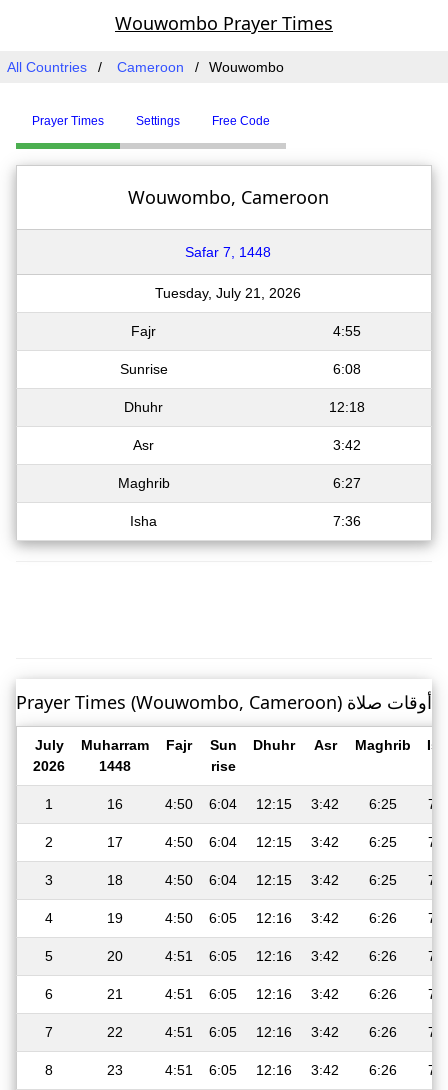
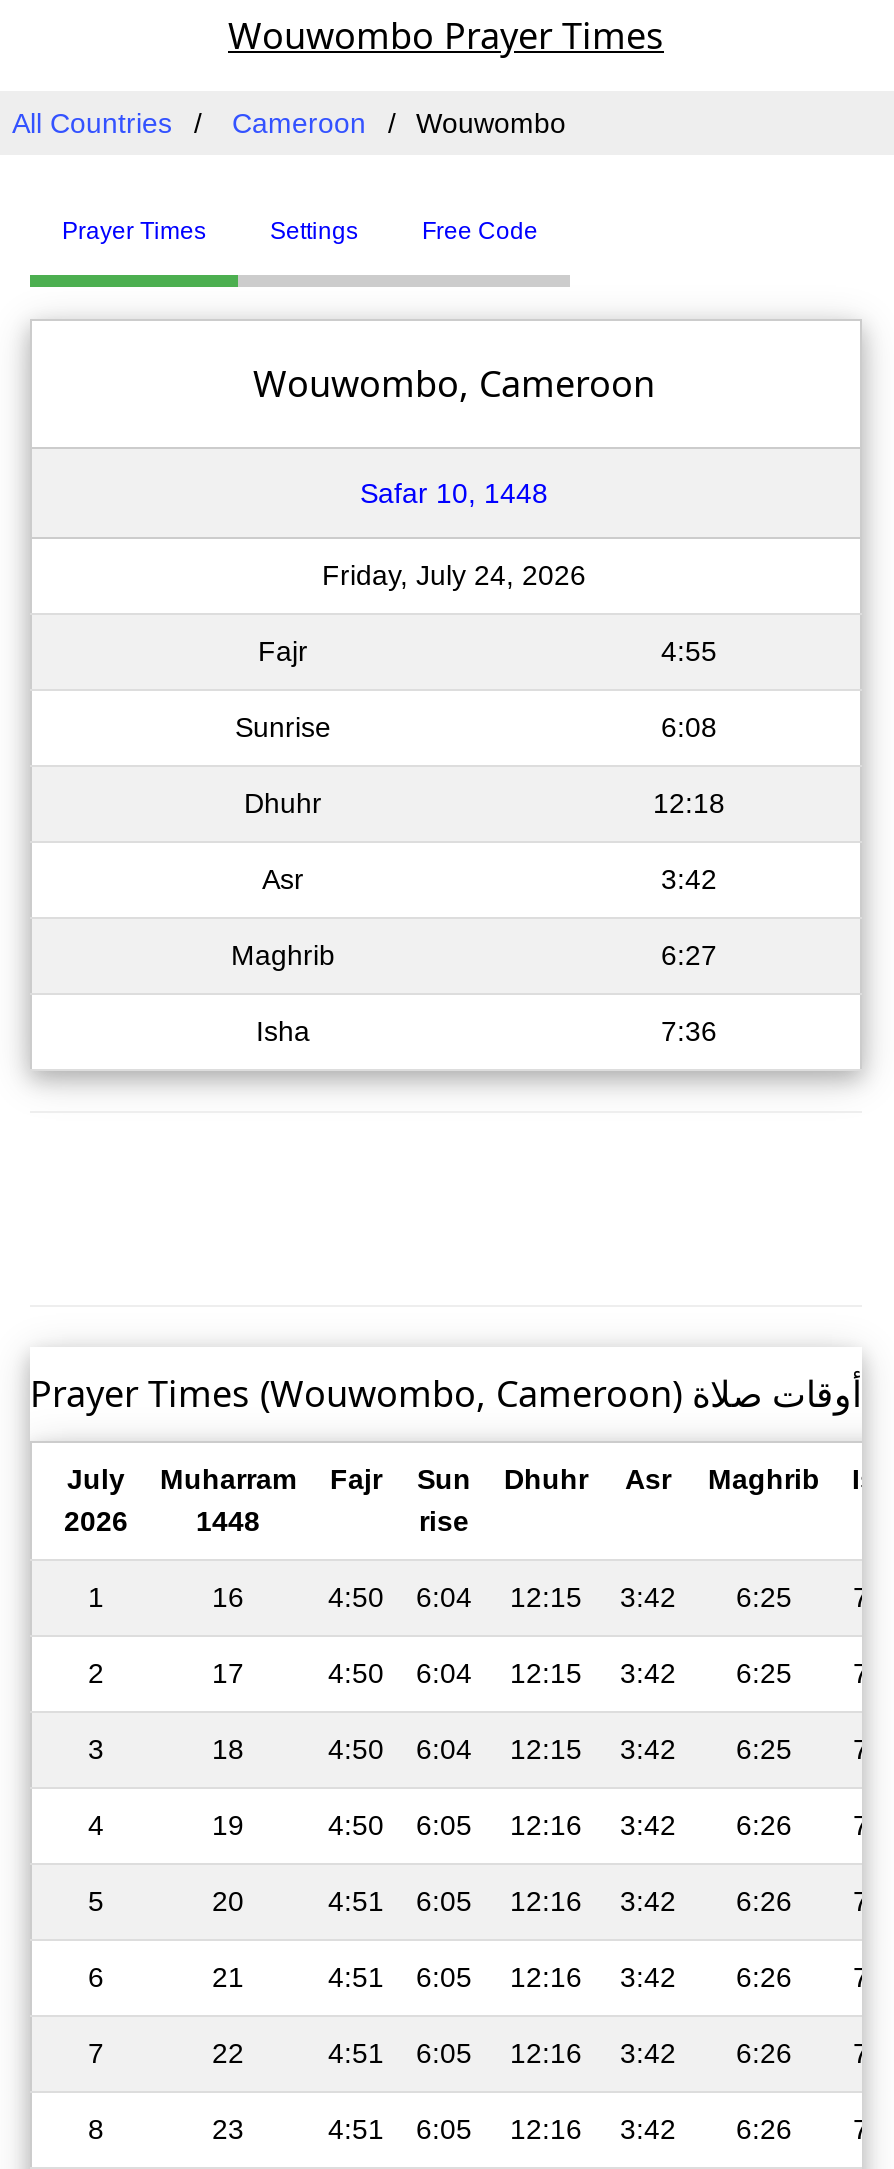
- Safar 7, 1448
+ Safar 10, 1448

- Tuesday, July 21, 2026
+ Friday, July 24, 2026
